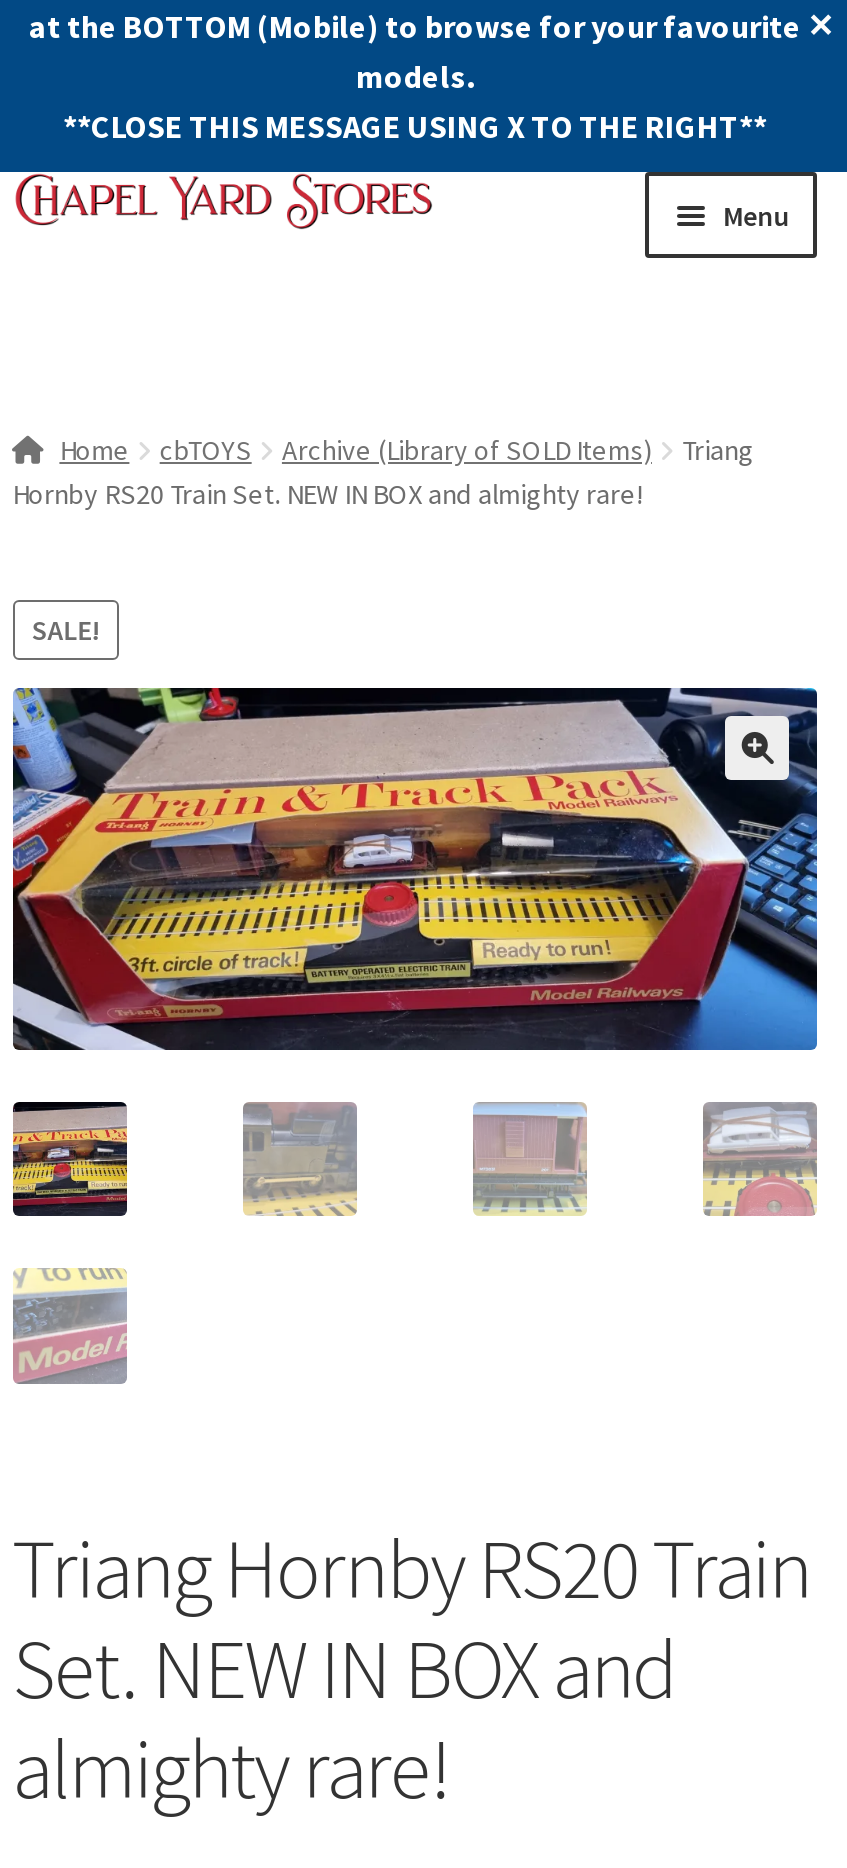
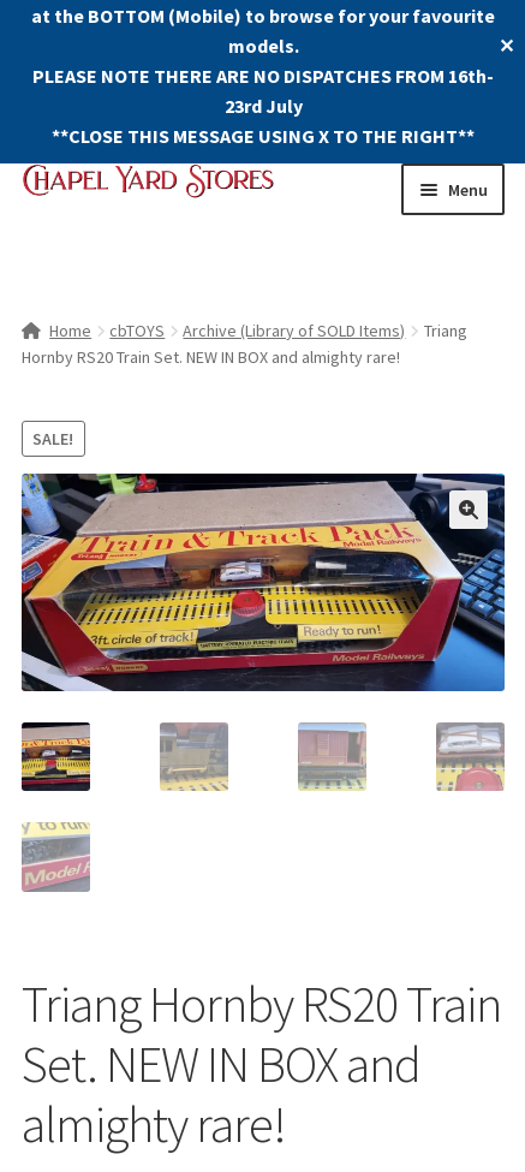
+ PLEASE NOTE THERE ARE NO DISPATCHES FROM 16th-
+ 23rd July
